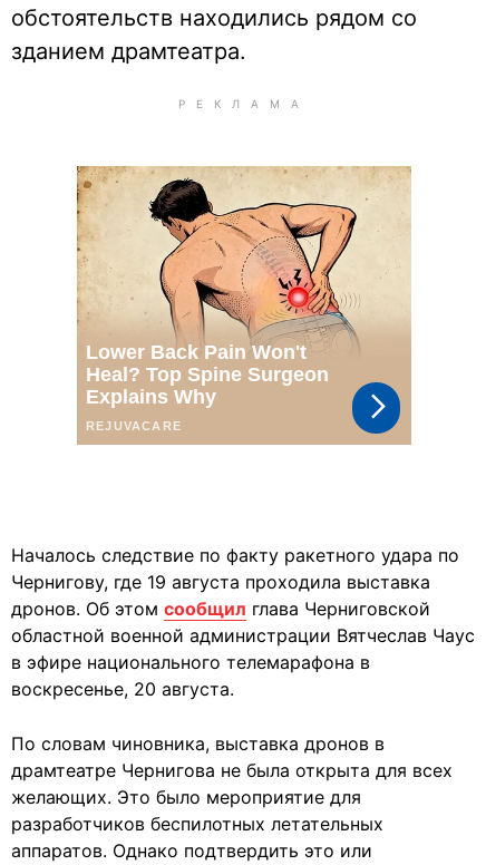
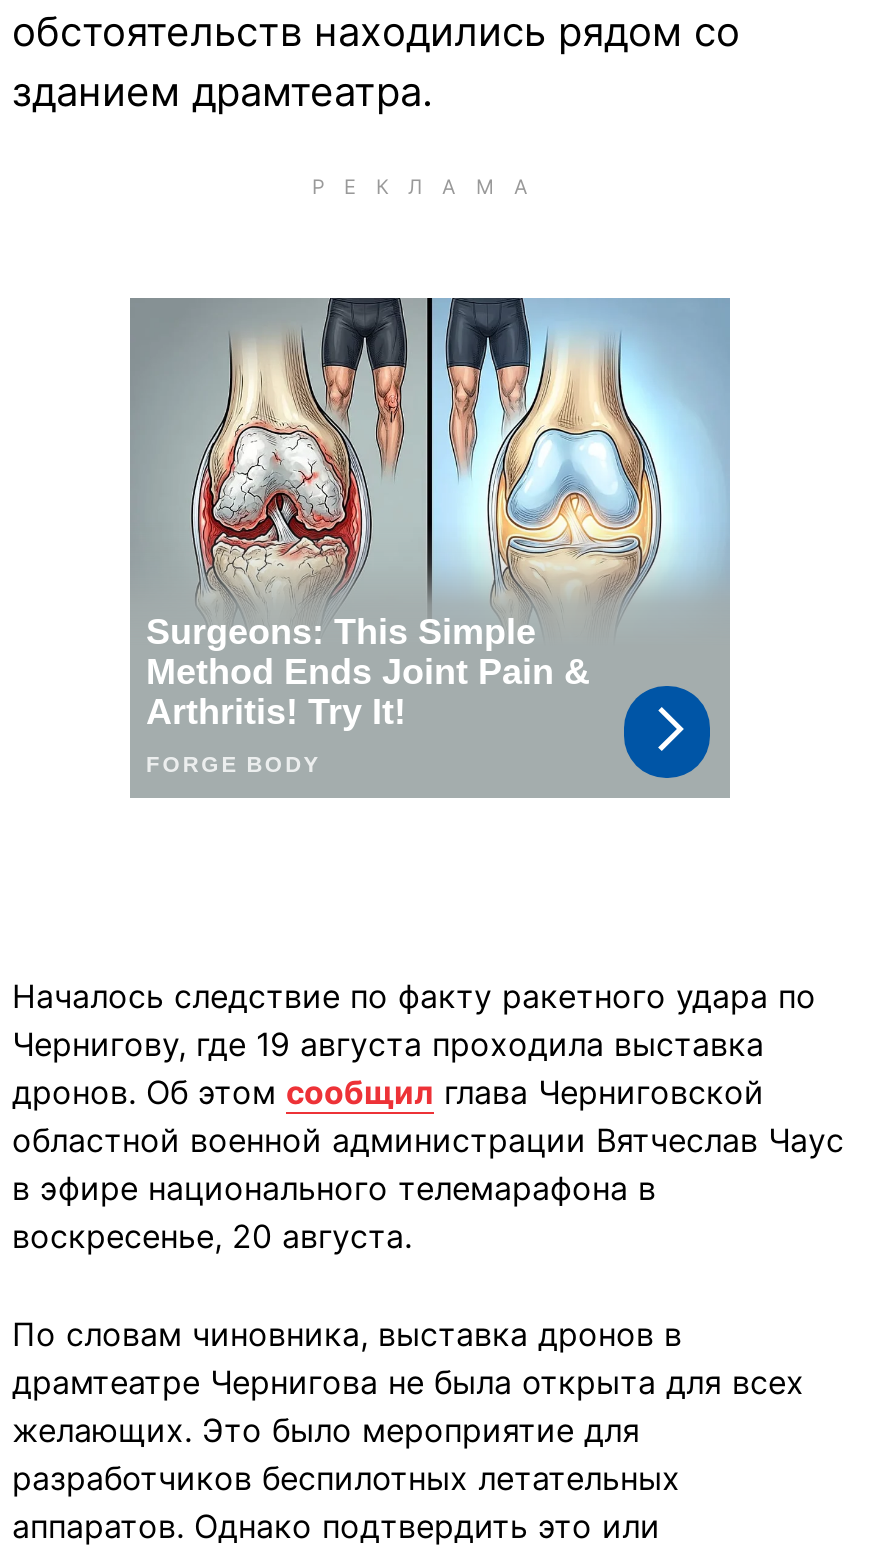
- [image]
+ [image]
